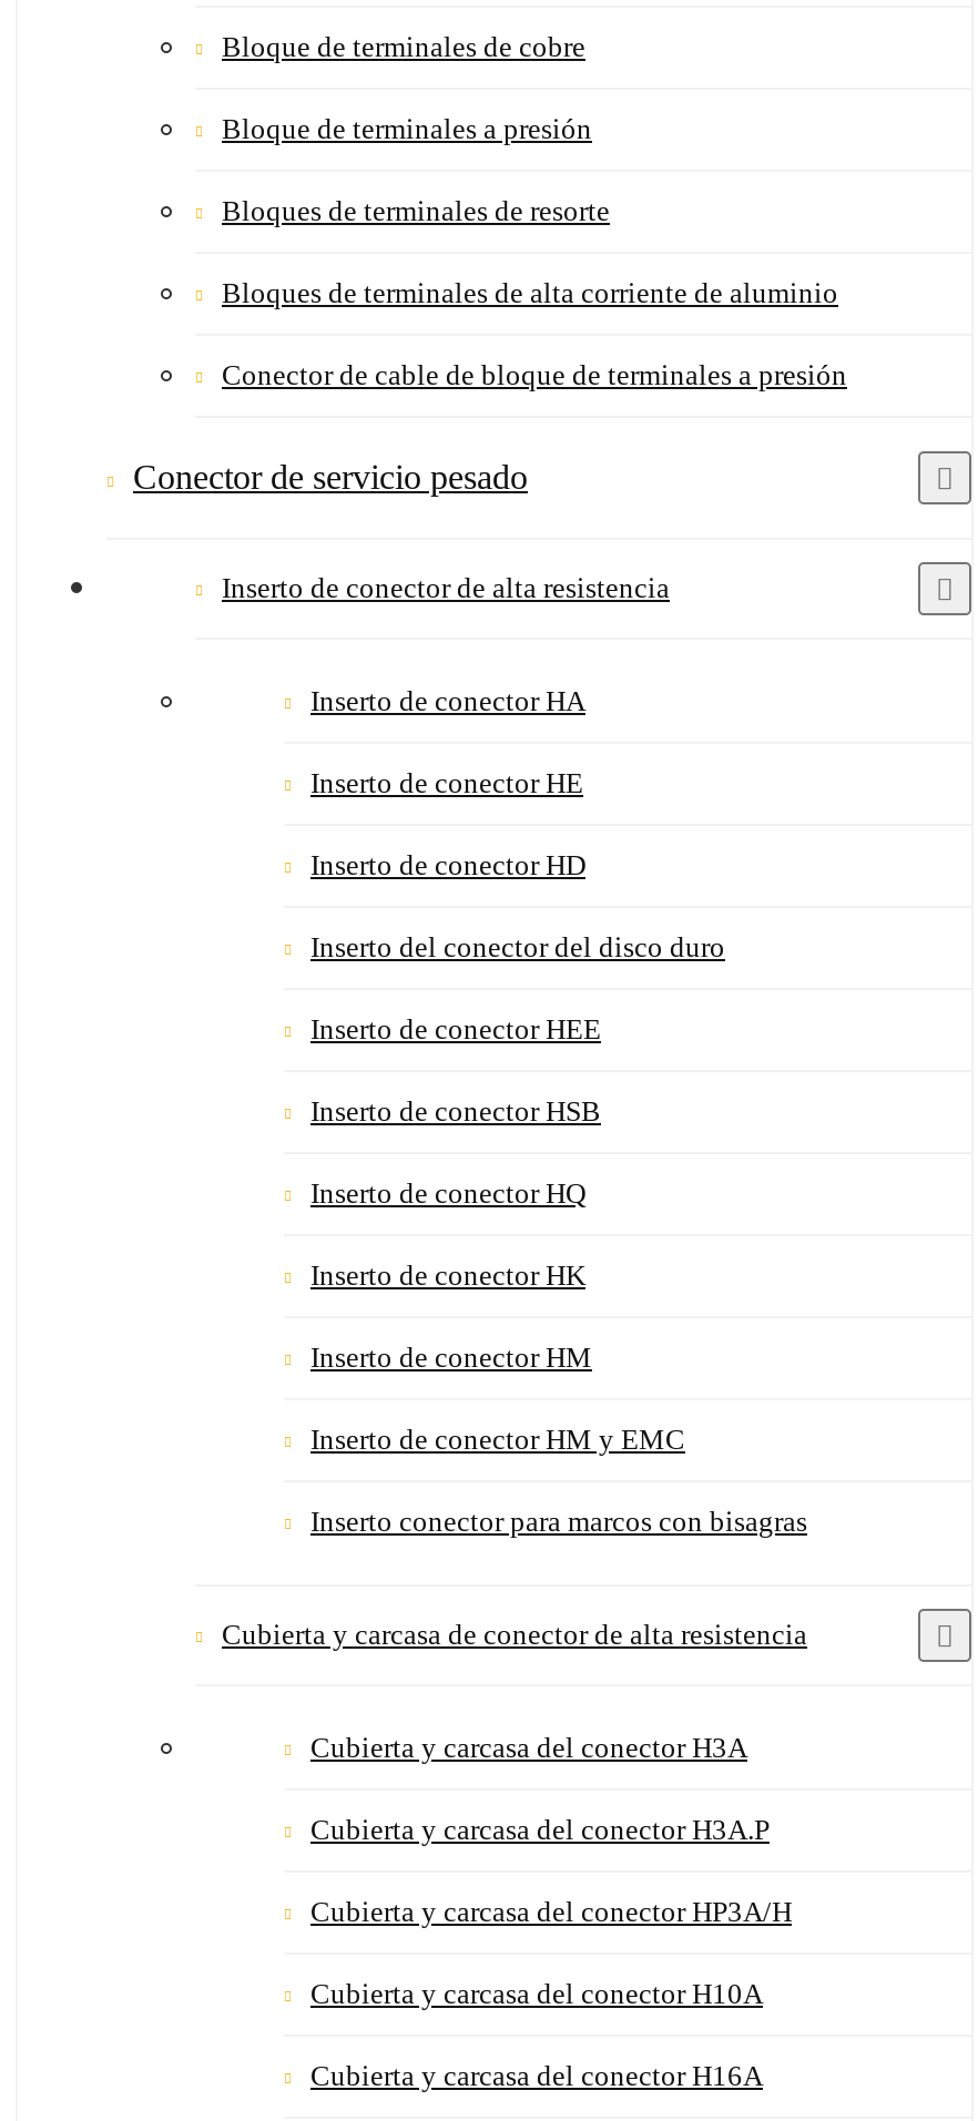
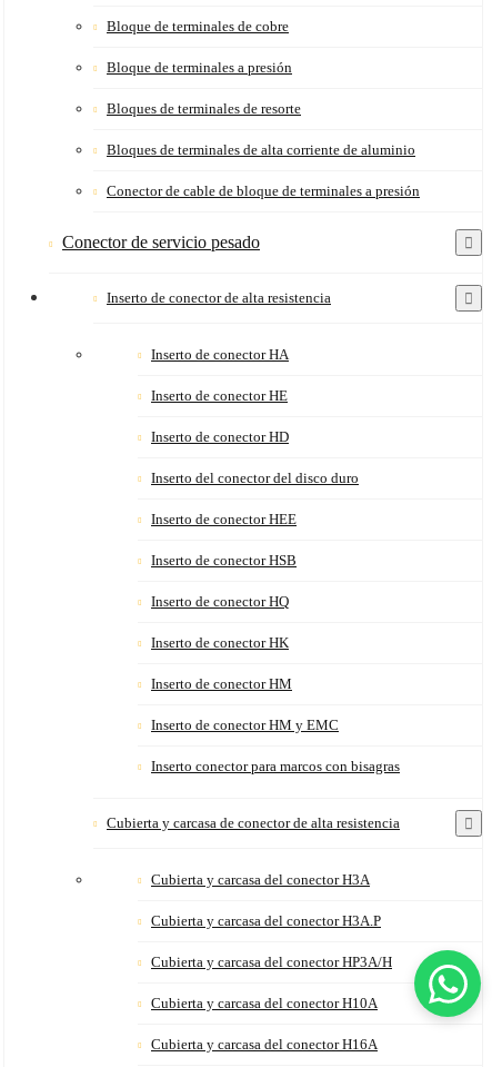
+ [image]
